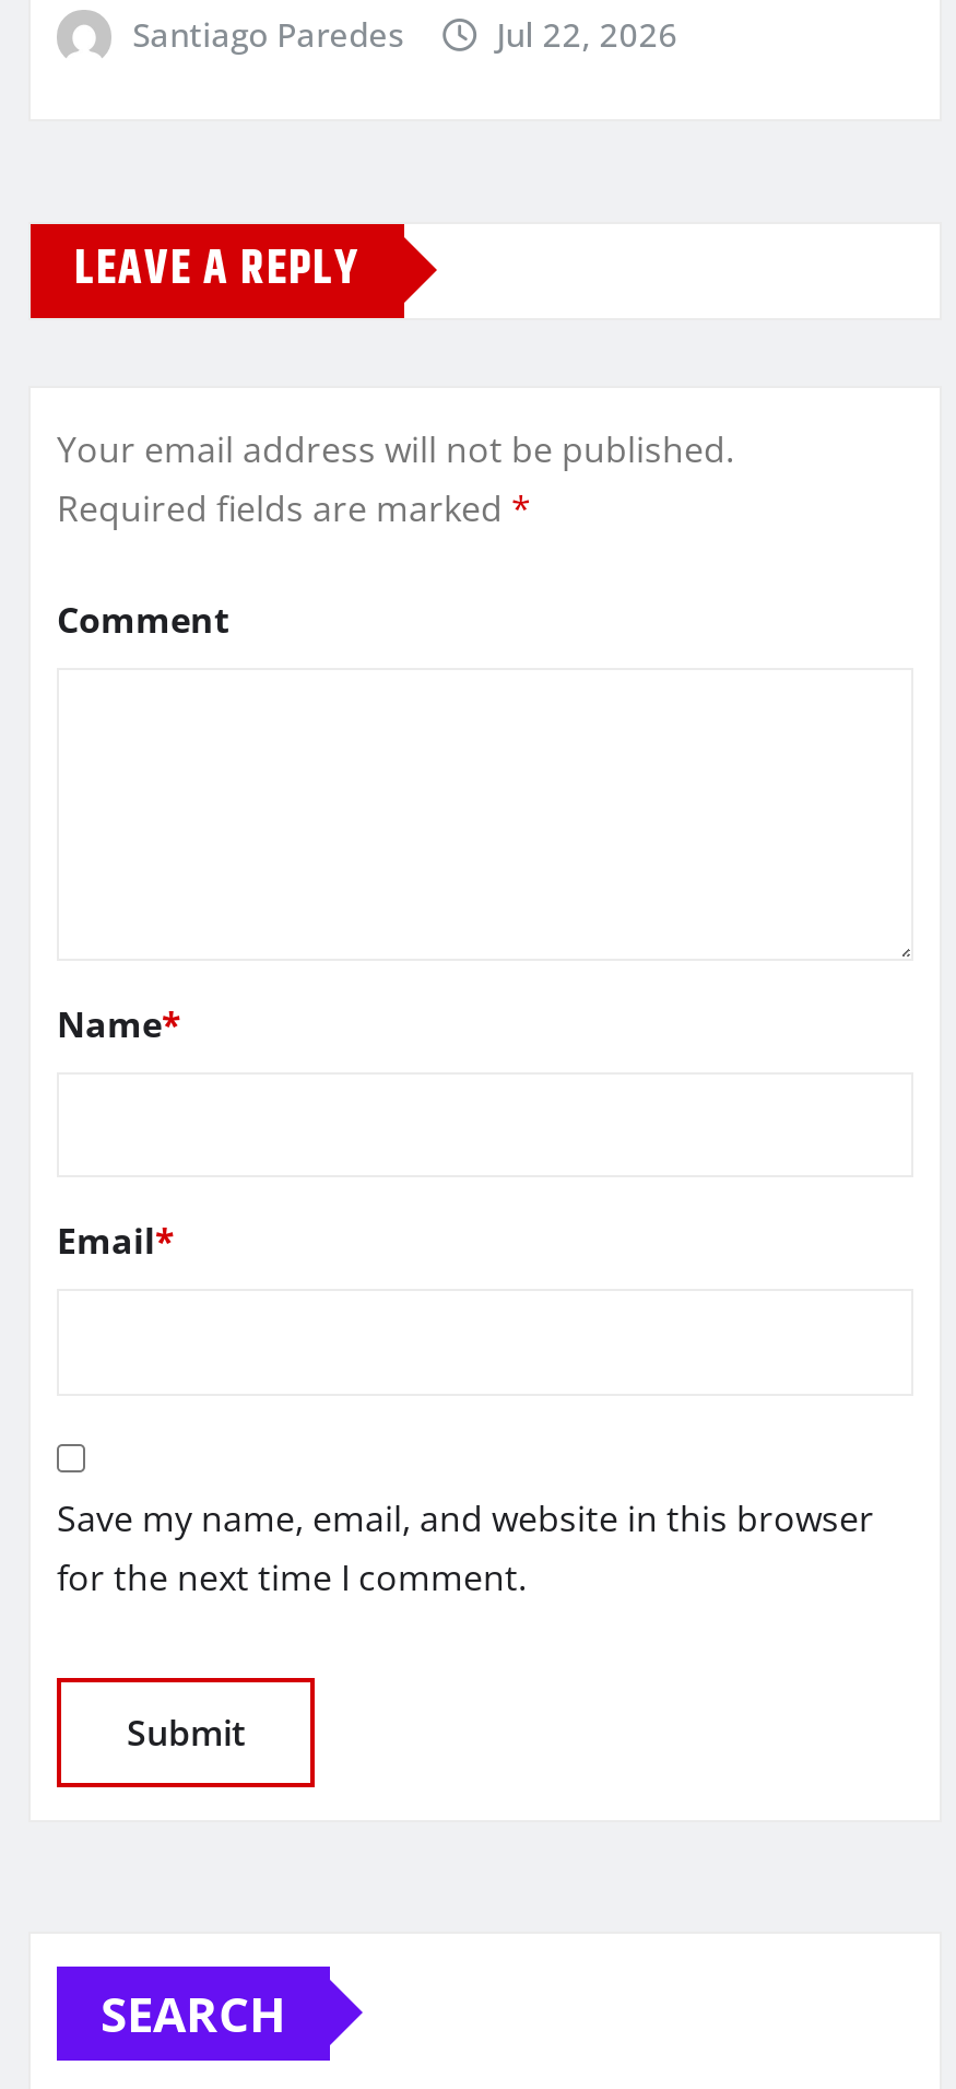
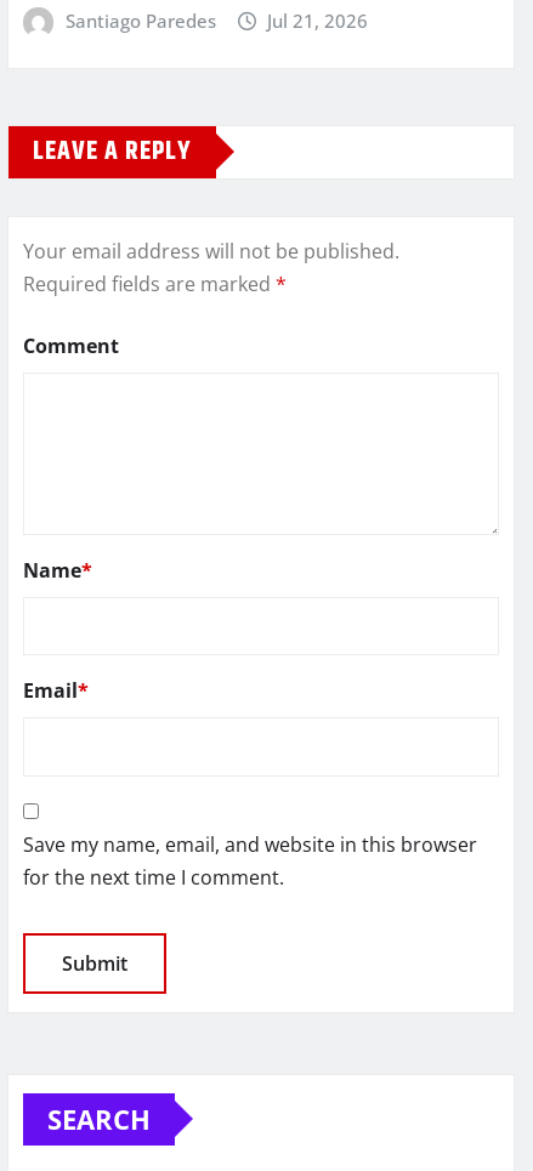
- Jul 22, 2026
+ Jul 21, 2026
